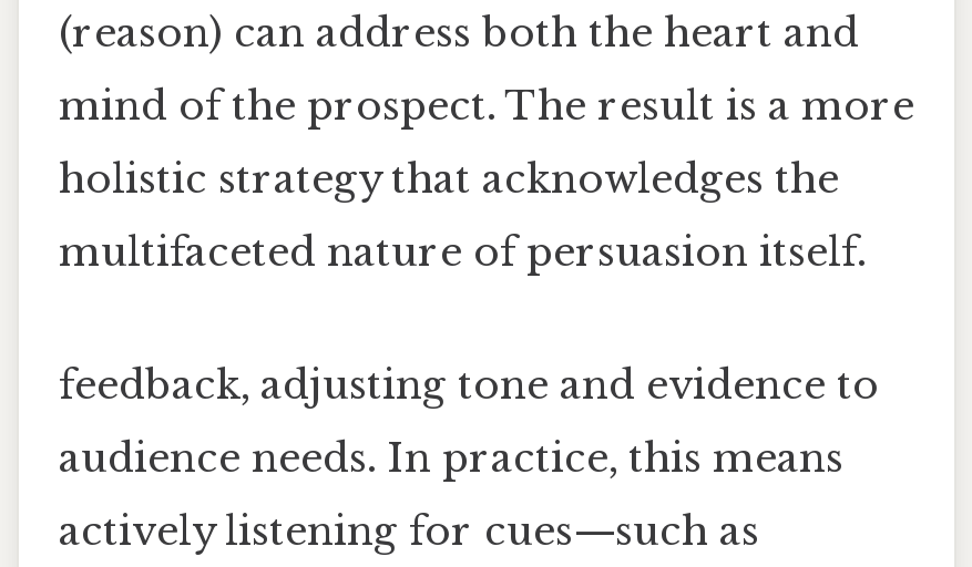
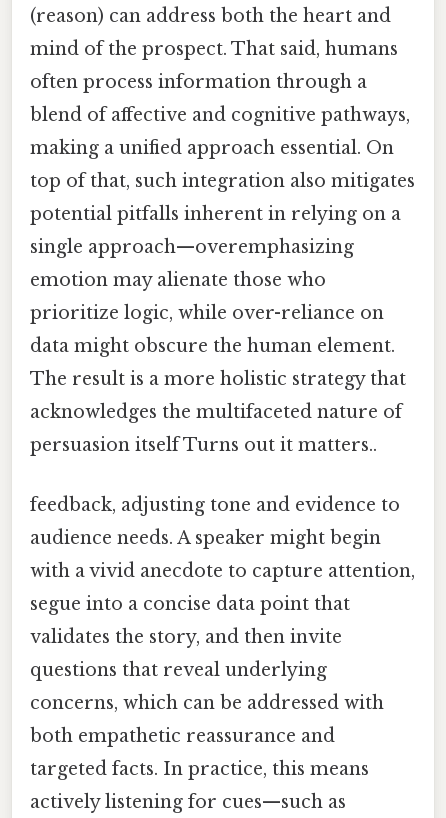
- mind of the prospect. The result is a more
- holistic strategy that acknowledges the
- multifaceted nature of persuasion itself.
+ mind of the prospect. That said, humans
+ often process information through a
+ blend of affective and cognitive pathways,
+ making a unified approach essential. On
+ top of that, such integration also mitigates
+ potential pitfalls inherent in relying on a
+ single approach—overemphasizing
+ emotion may alienate those who
+ prioritize logic, while over-reliance on
+ data might obscure the human element.
+ The result is a more holistic strategy that
+ acknowledges the multifaceted nature of
+ persuasion itself Turns out it matters..

- audience needs. In practice, this means
+ audience needs. A speaker might begin
+ with a vivid anecdote to capture attention,
+ segue into a concise data point that
+ validates the story, and then invite
+ questions that reveal underlying
+ concerns, which can be addressed with
+ both empathetic reassurance and
+ targeted facts. In practice, this means
